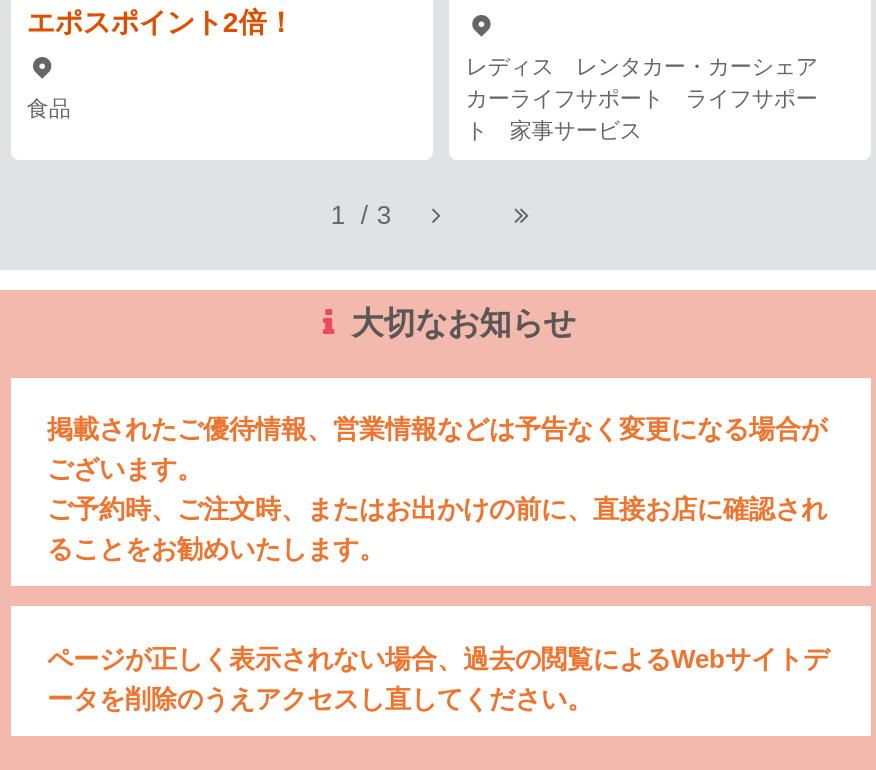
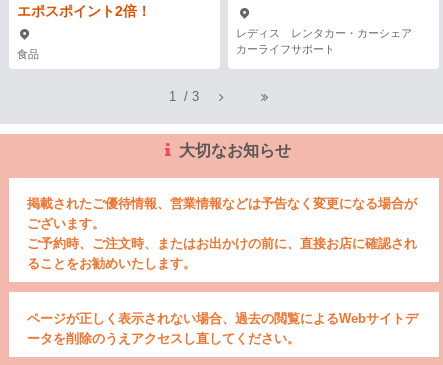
- カーライフサポート ライフサポー
- ト 家事サービス
+ カーライフサポート
